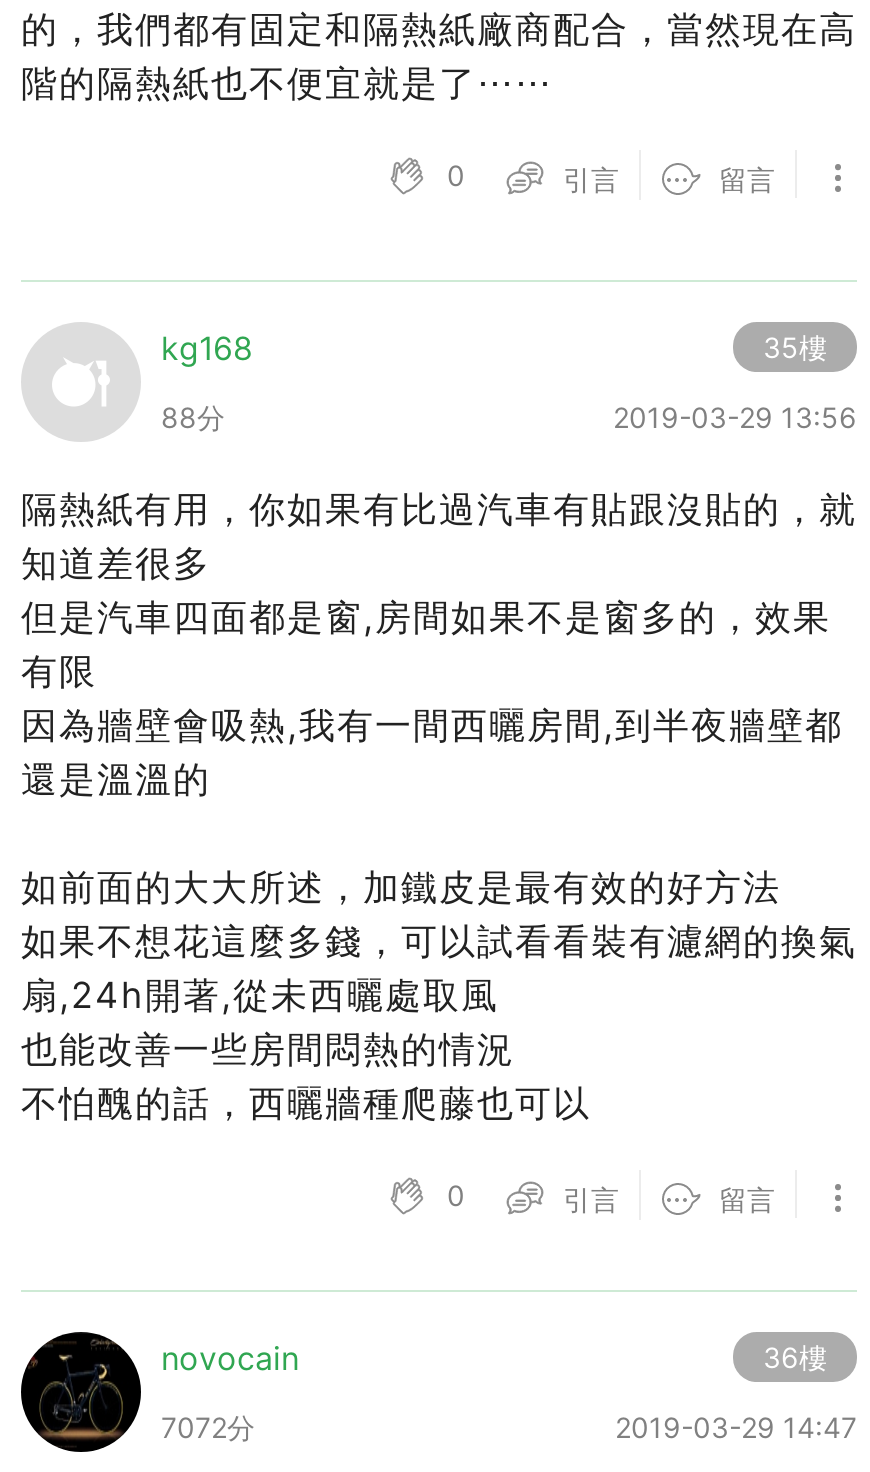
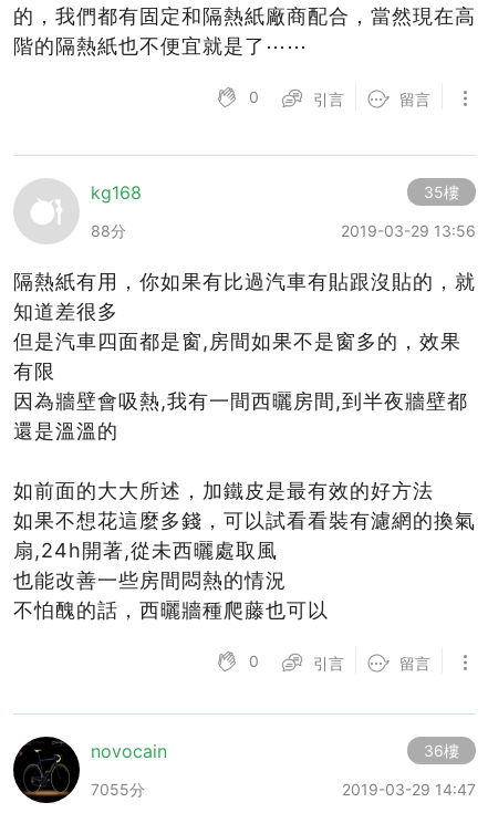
- 7072分
+ 7055分
